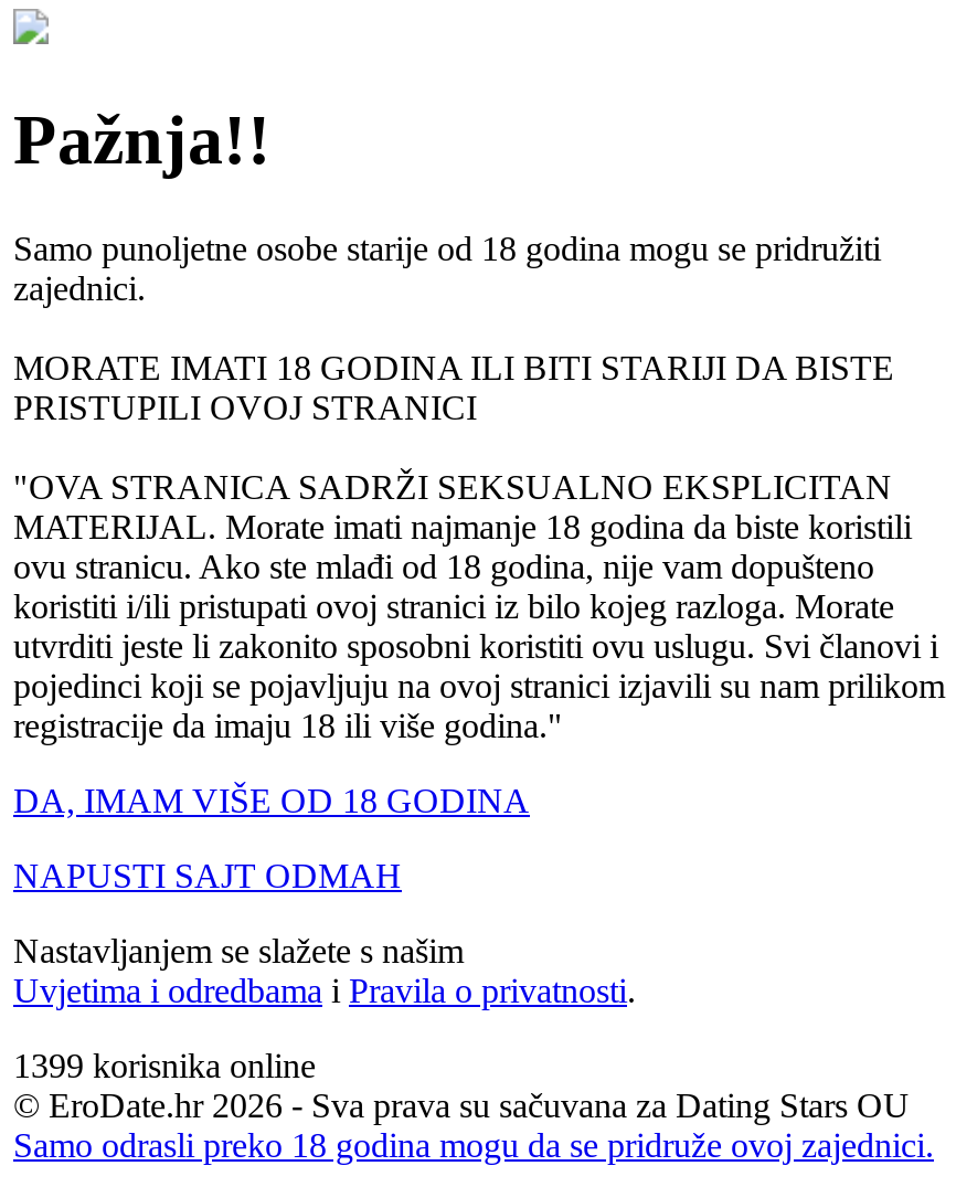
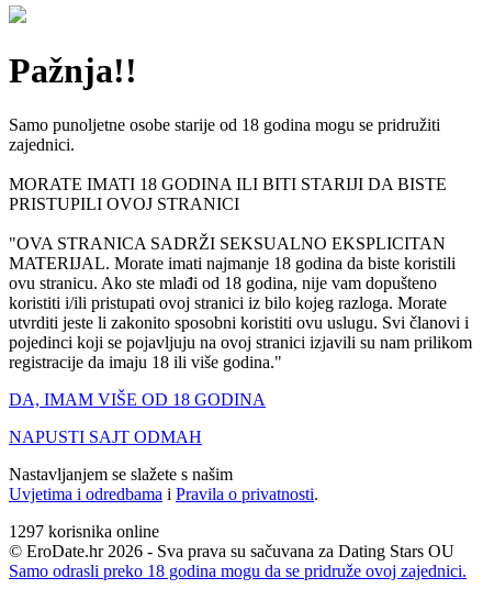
- 1399 korisnika online
+ 1297 korisnika online
